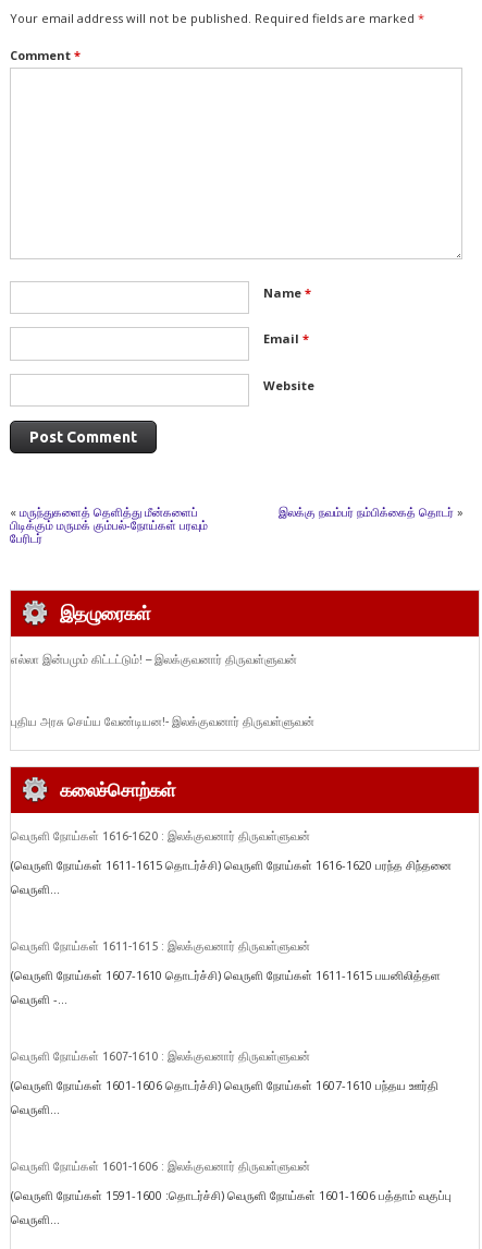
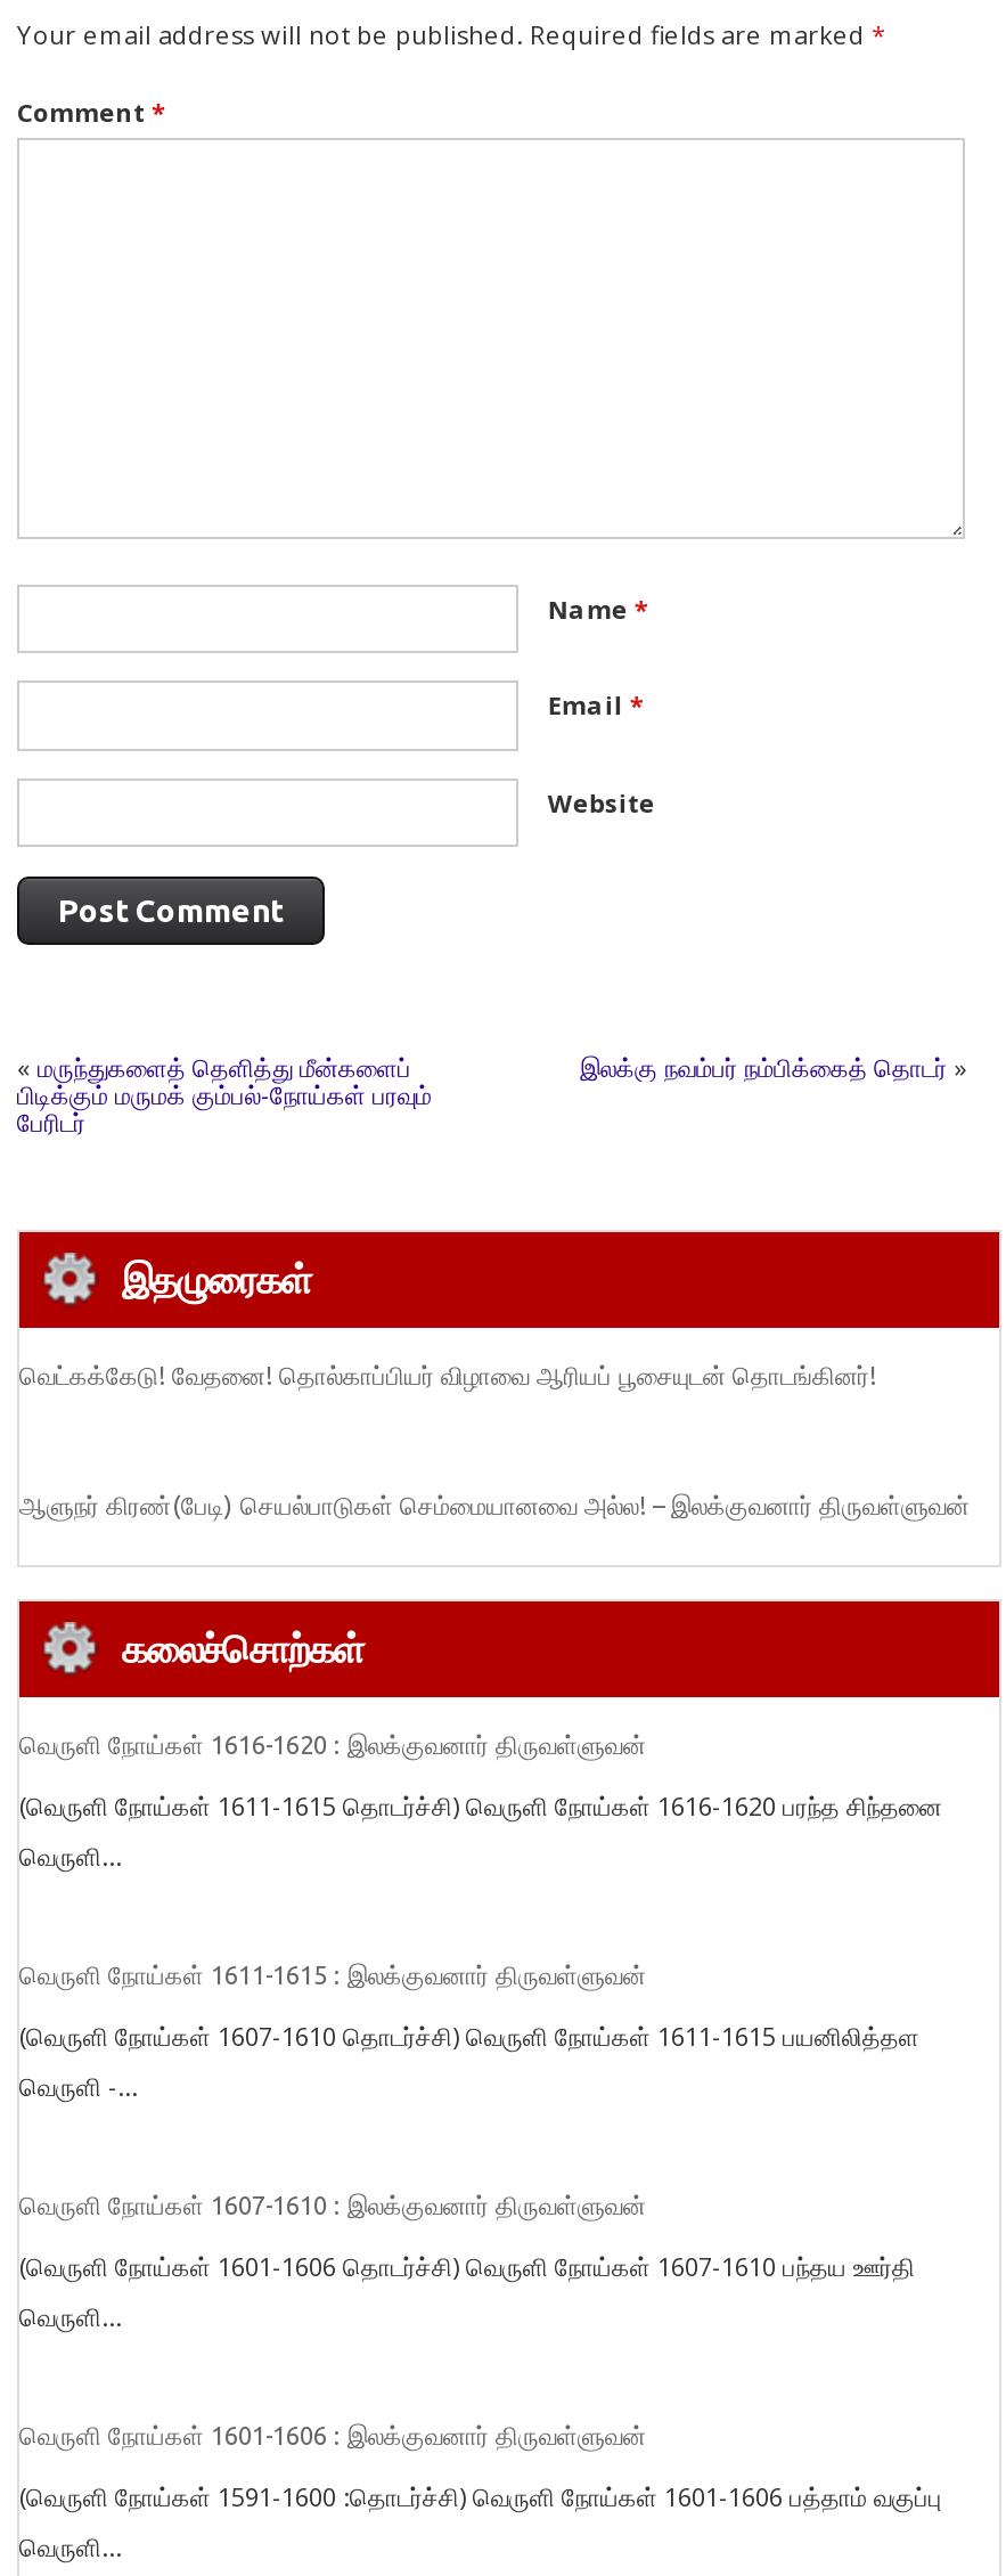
- எல்லா இன்பமும் கிட்டட்டும்! – இலக்குவனார் திருவள்ளுவன்
+ வெட்கக்கேடு! வேதனை! தொல்காப்பியர் விழாவை ஆரியப் பூசையுடன் தொடங்கினர்!

- புதிய அரசு செய்ய வேண்டியன!- இலக்குவனார் திருவள்ளுவன்
+ ஆளுநர் கிரண்(பேடி) செயல்பாடுகள் செம்மையானவை அல்ல! – இலக்குவனார் திருவள்ளுவன்
